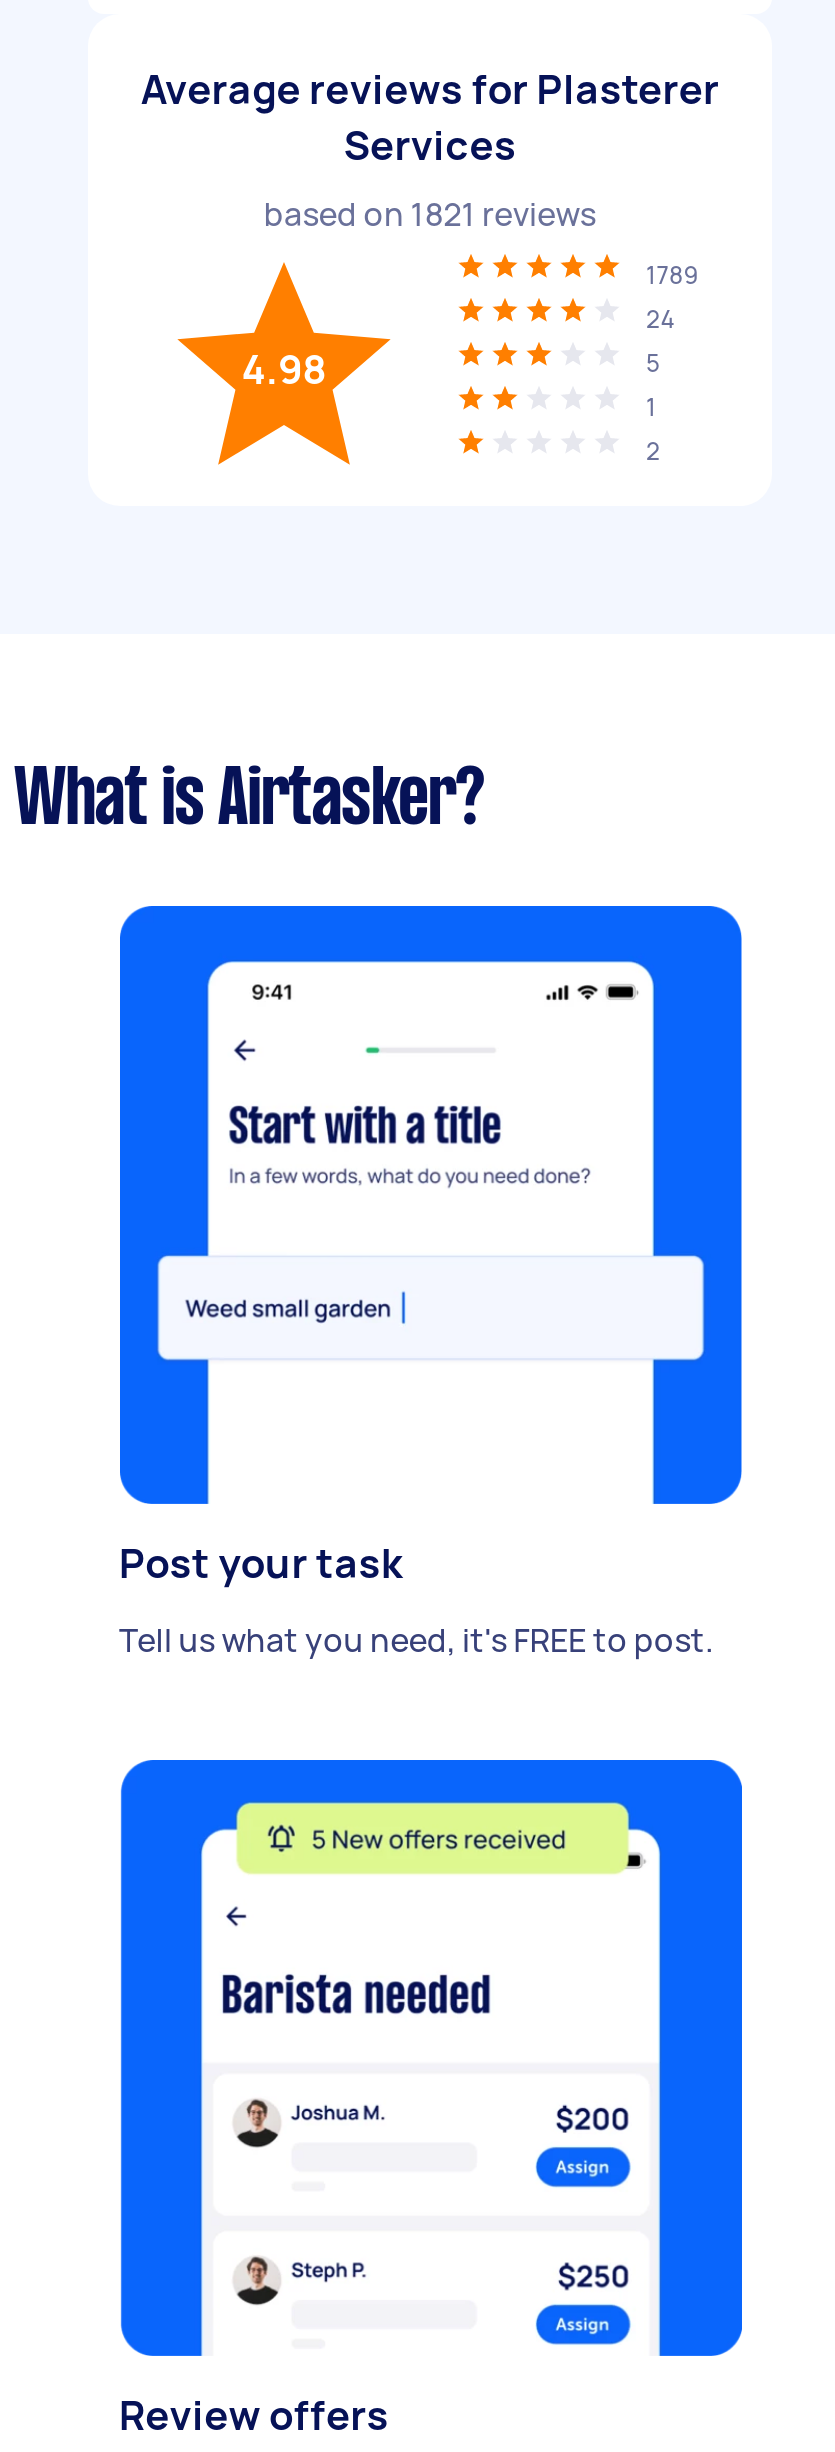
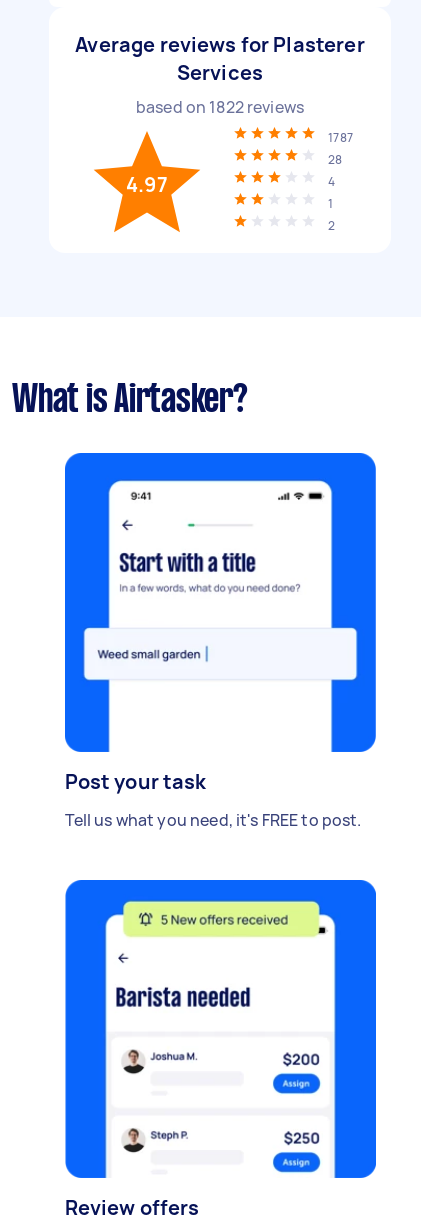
- based on 1821 reviews
+ based on 1822 reviews

- 1789
+ 1787

- 24
+ 28

- 4.98
+ 4.97

- 5
+ 4
